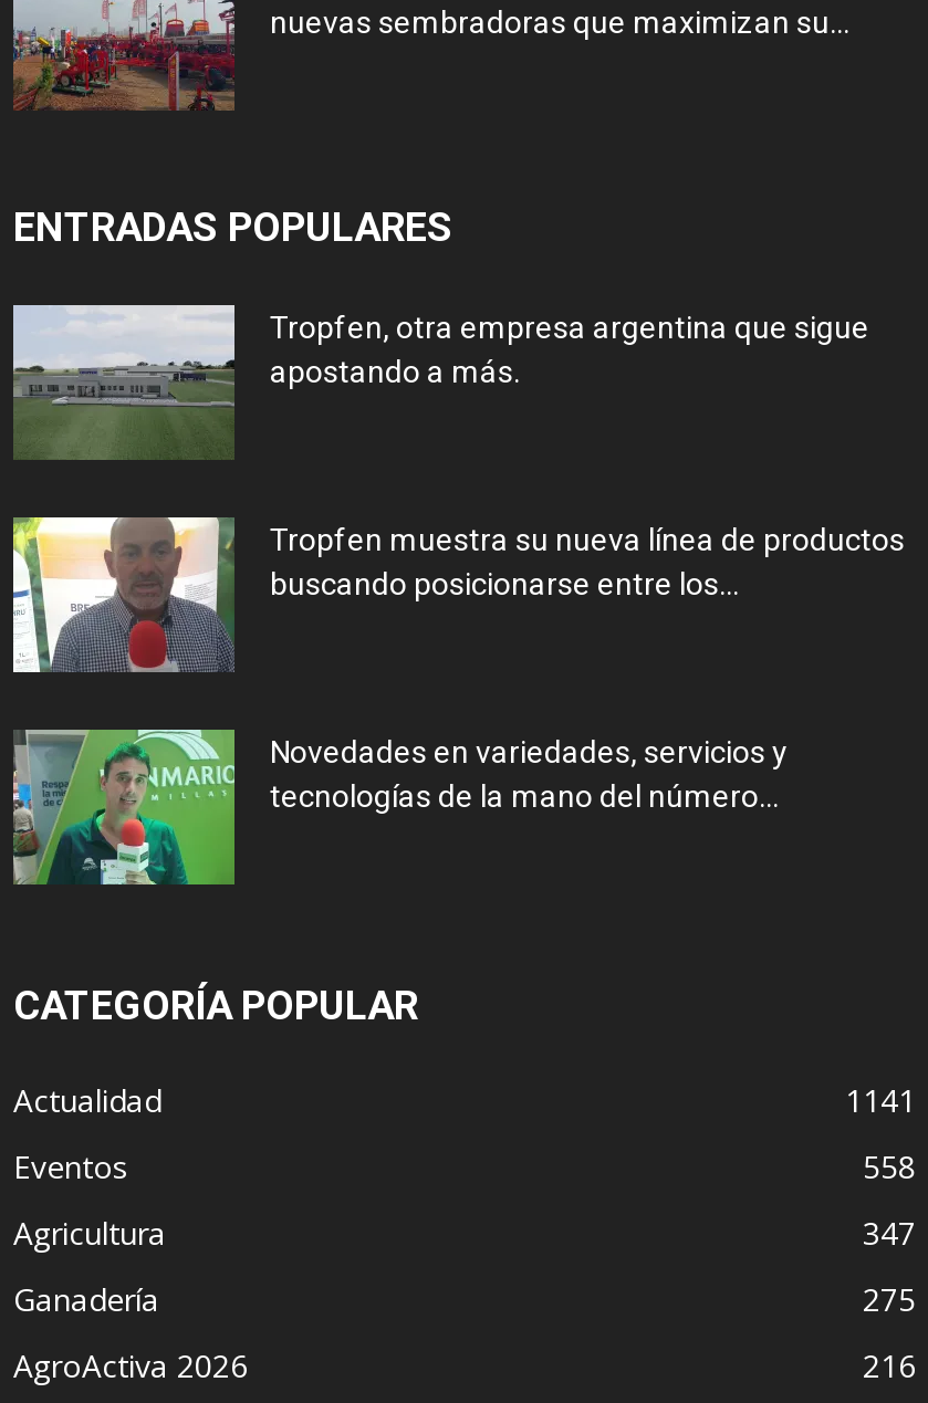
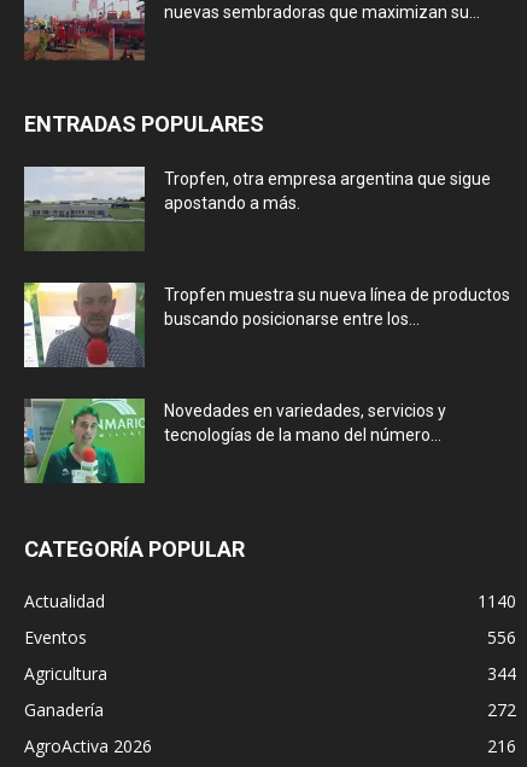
- 1141
+ 1140

- 558
+ 556

- 347
+ 344

- 275
+ 272
